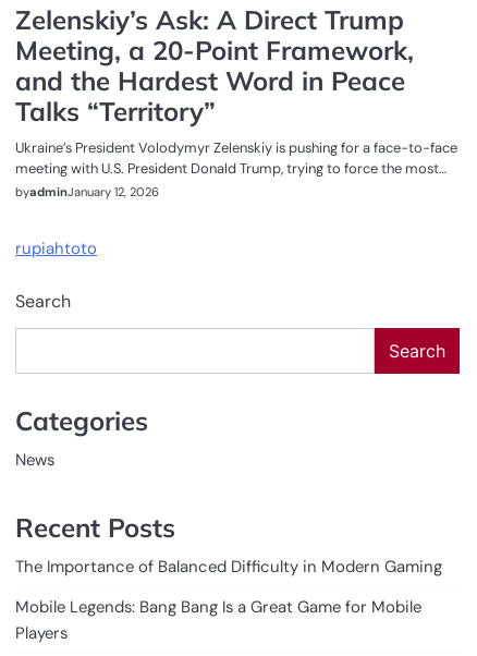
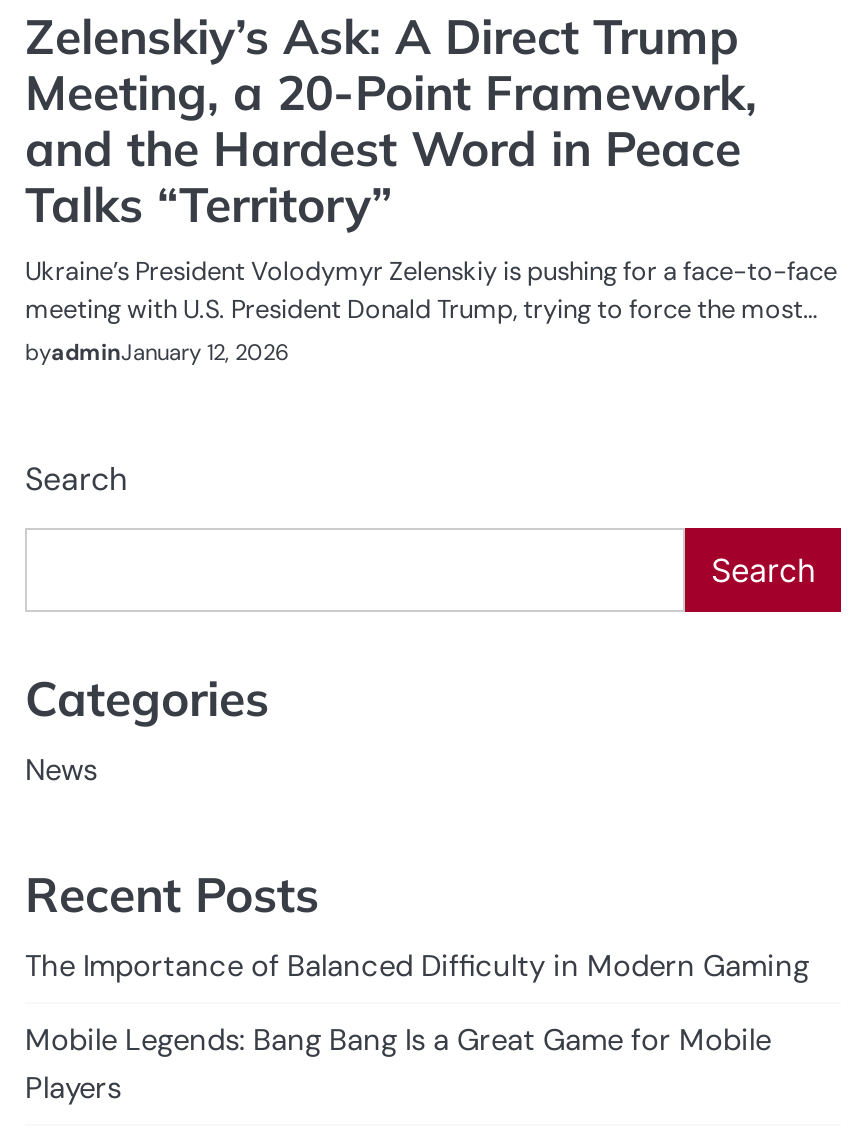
- rupiahtoto
